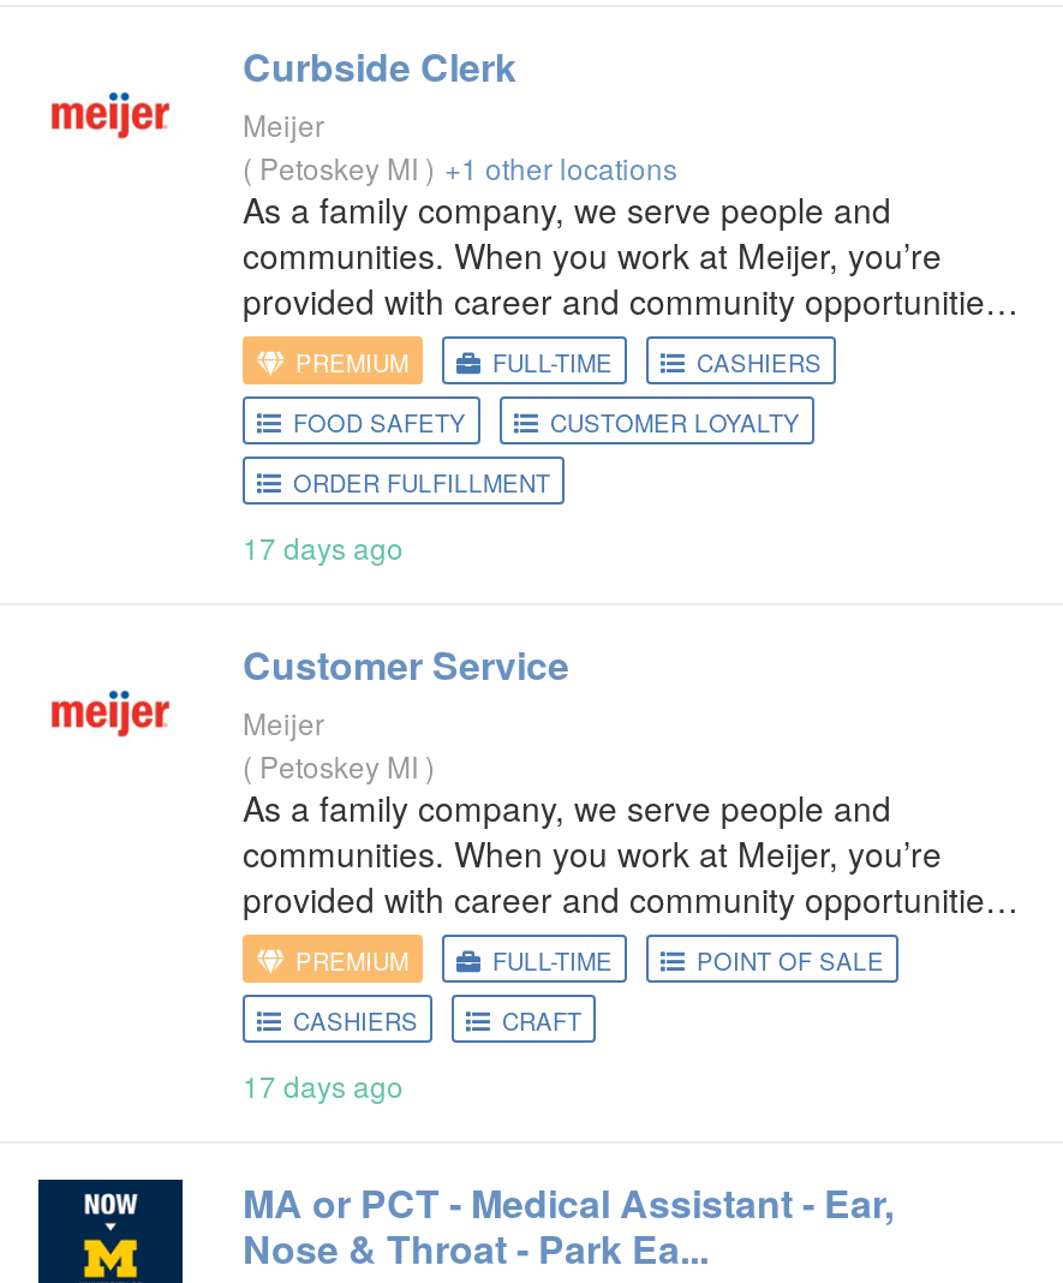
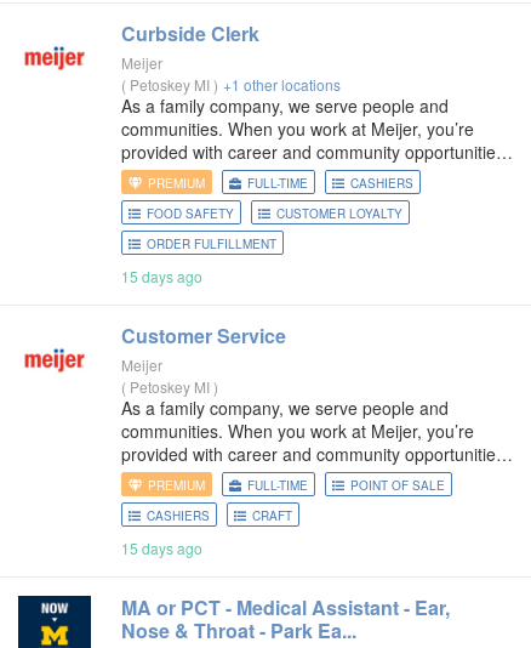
- 17 days ago
+ 15 days ago

- 17 days ago
+ 15 days ago
